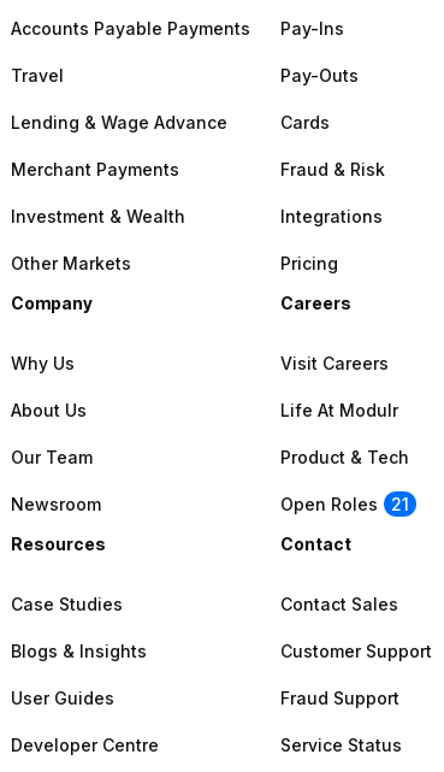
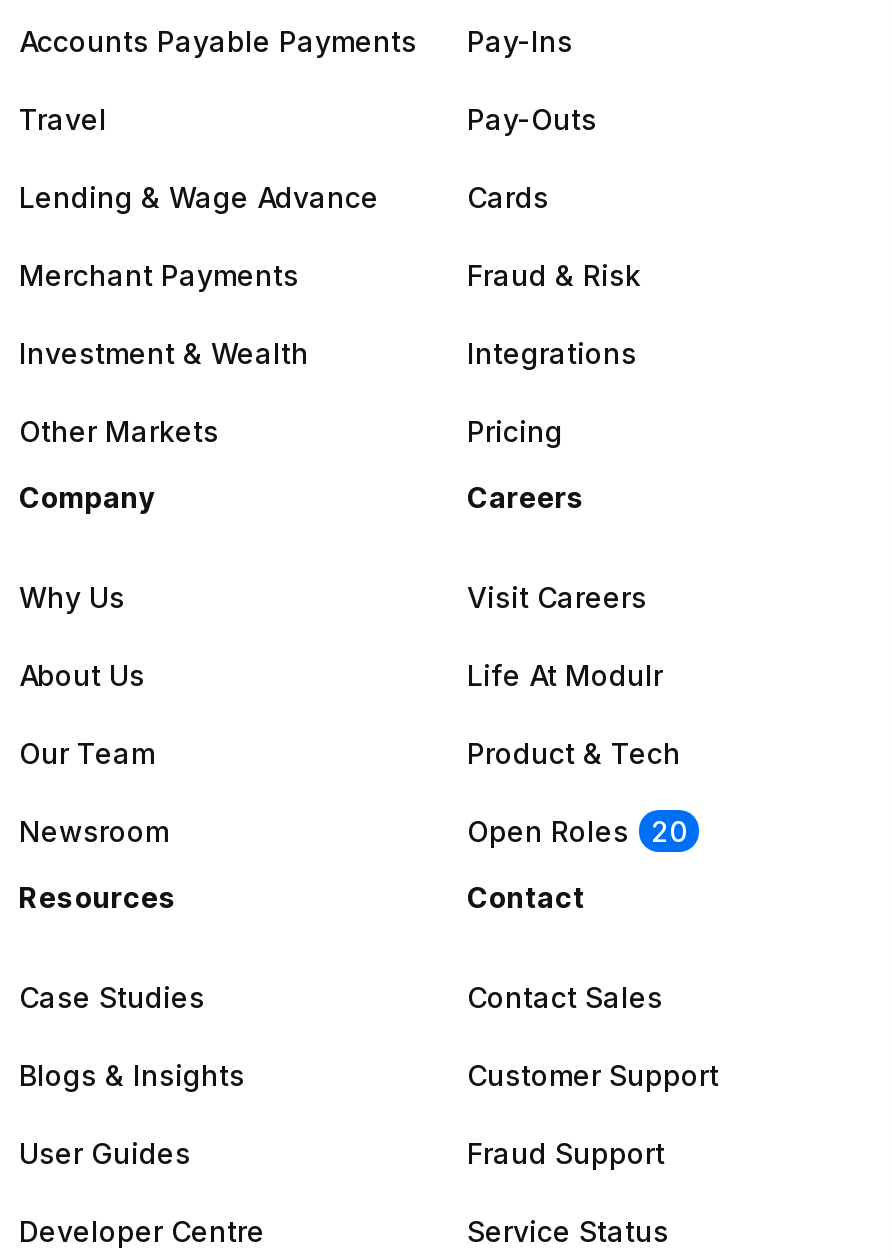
- Open Roles 21
+ Open Roles 20
